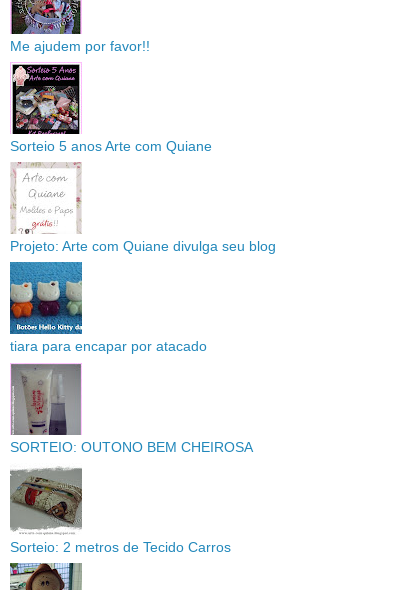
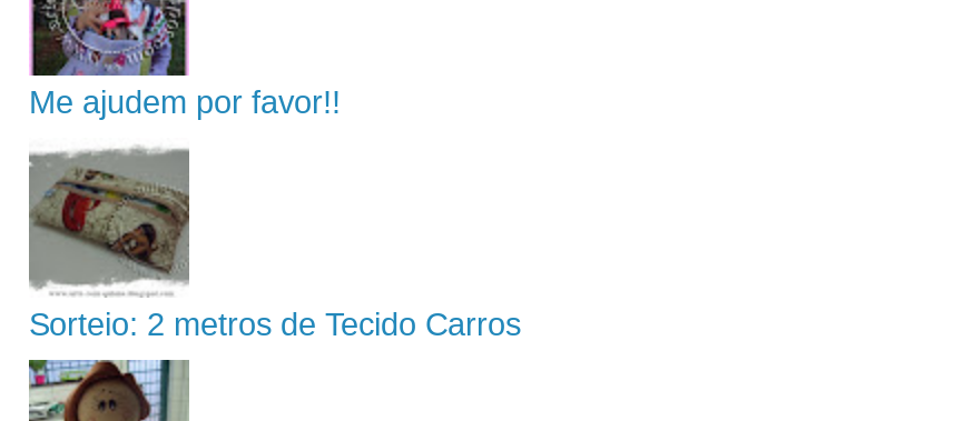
- [image]
- Sorteio 5 anos Arte com Quiane

- [image]
- Projeto: Arte com Quiane divulga seu blog

- [image]
- tiara para encapar por atacado

- [image]
- SORTEIO: OUTONO BEM CHEIROSA
